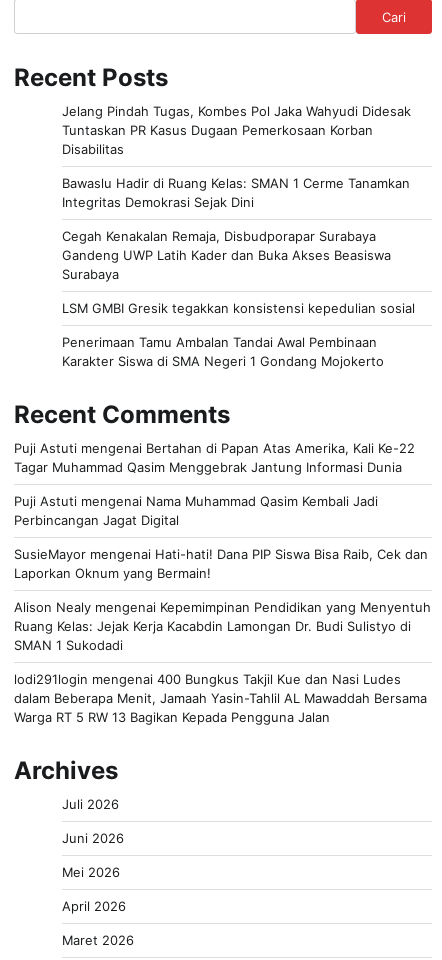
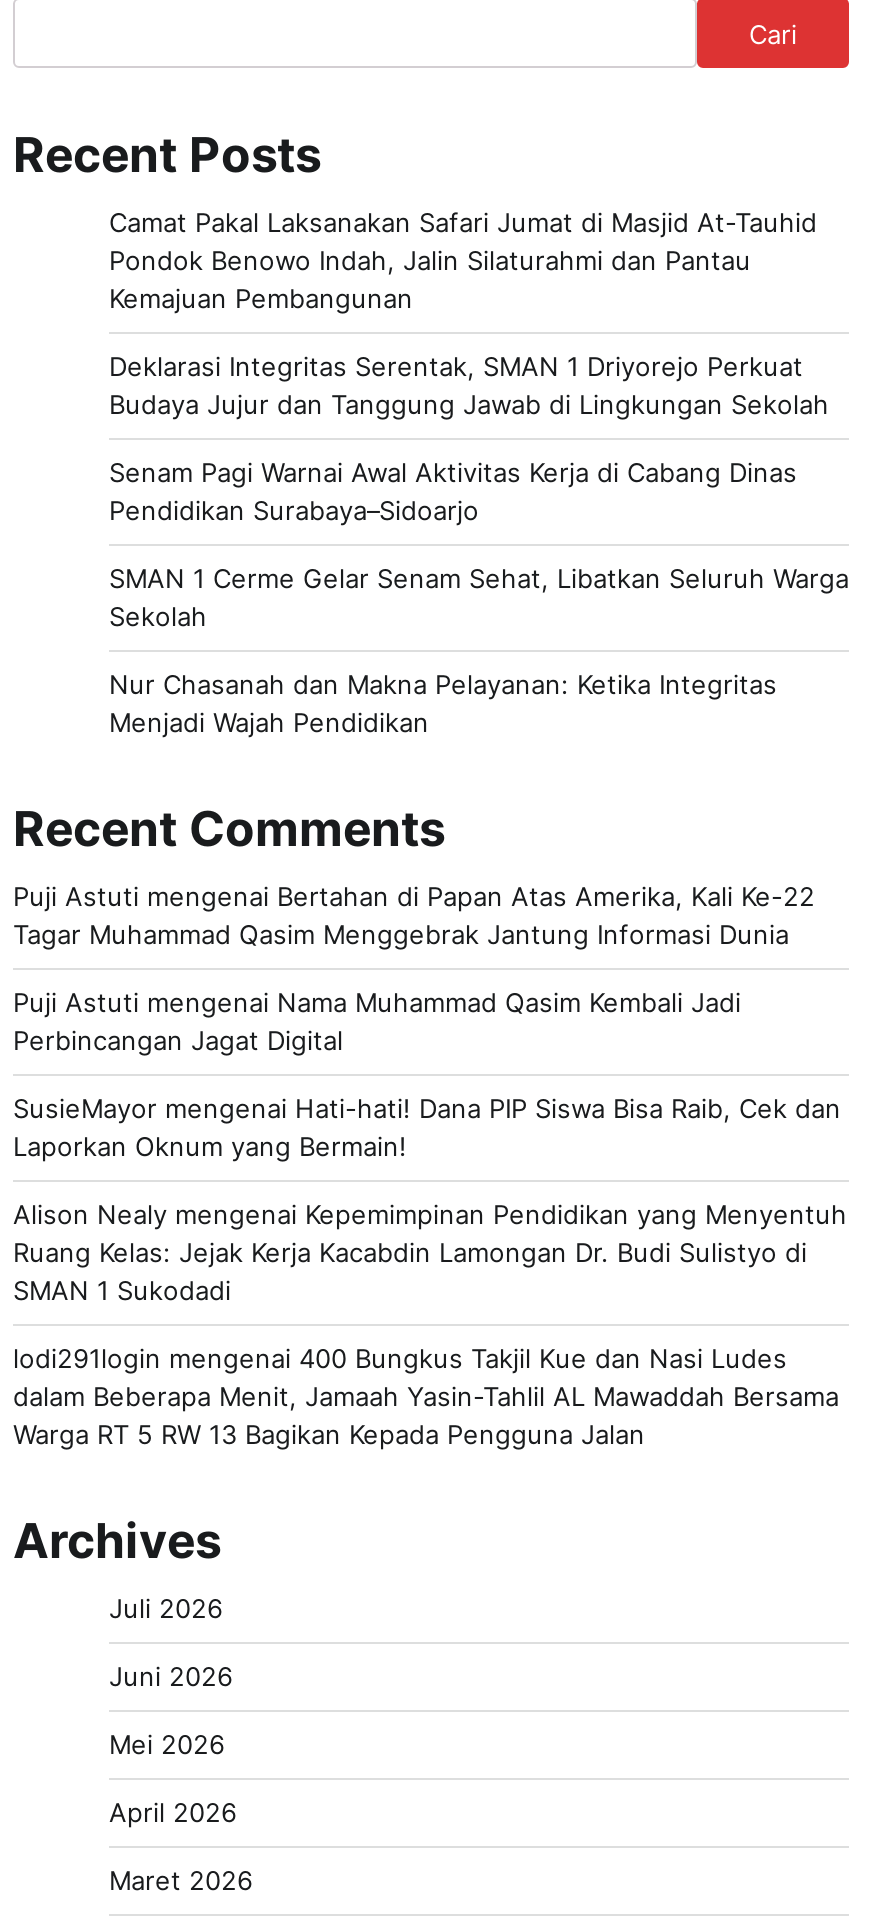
- Jelang Pindah Tugas, Kombes Pol Jaka Wahyudi Didesak
- Tuntaskan PR Kasus Dugaan Pemerkosaan Korban
- Disabilitas
+ Camat Pakal Laksanakan Safari Jumat di Masjid At-Tauhid
+ Pondok Benowo Indah, Jalin Silaturahmi dan Pantau
+ Kemajuan Pembangunan

- Bawaslu Hadir di Ruang Kelas: SMAN 1 Cerme Tanamkan
- Integritas Demokrasi Sejak Dini
+ Deklarasi Integritas Serentak, SMAN 1 Driyorejo Perkuat
+ Budaya Jujur dan Tanggung Jawab di Lingkungan Sekolah

- Cegah Kenakalan Remaja, Disbudporapar Surabaya
- Gandeng UWP Latih Kader dan Buka Akses Beasiswa
- Surabaya
+ Senam Pagi Warnai Awal Aktivitas Kerja di Cabang Dinas
+ Pendidikan Surabaya–Sidoarjo

- LSM GMBI Gresik tegakkan konsistensi kepedulian sosial
+ SMAN 1 Cerme Gelar Senam Sehat, Libatkan Seluruh Warga
+ Sekolah

- Penerimaan Tamu Ambalan Tandai Awal Pembinaan
- Karakter Siswa di SMA Negeri 1 Gondang Mojokerto
+ Nur Chasanah dan Makna Pelayanan: Ketika Integritas
+ Menjadi Wajah Pendidikan
